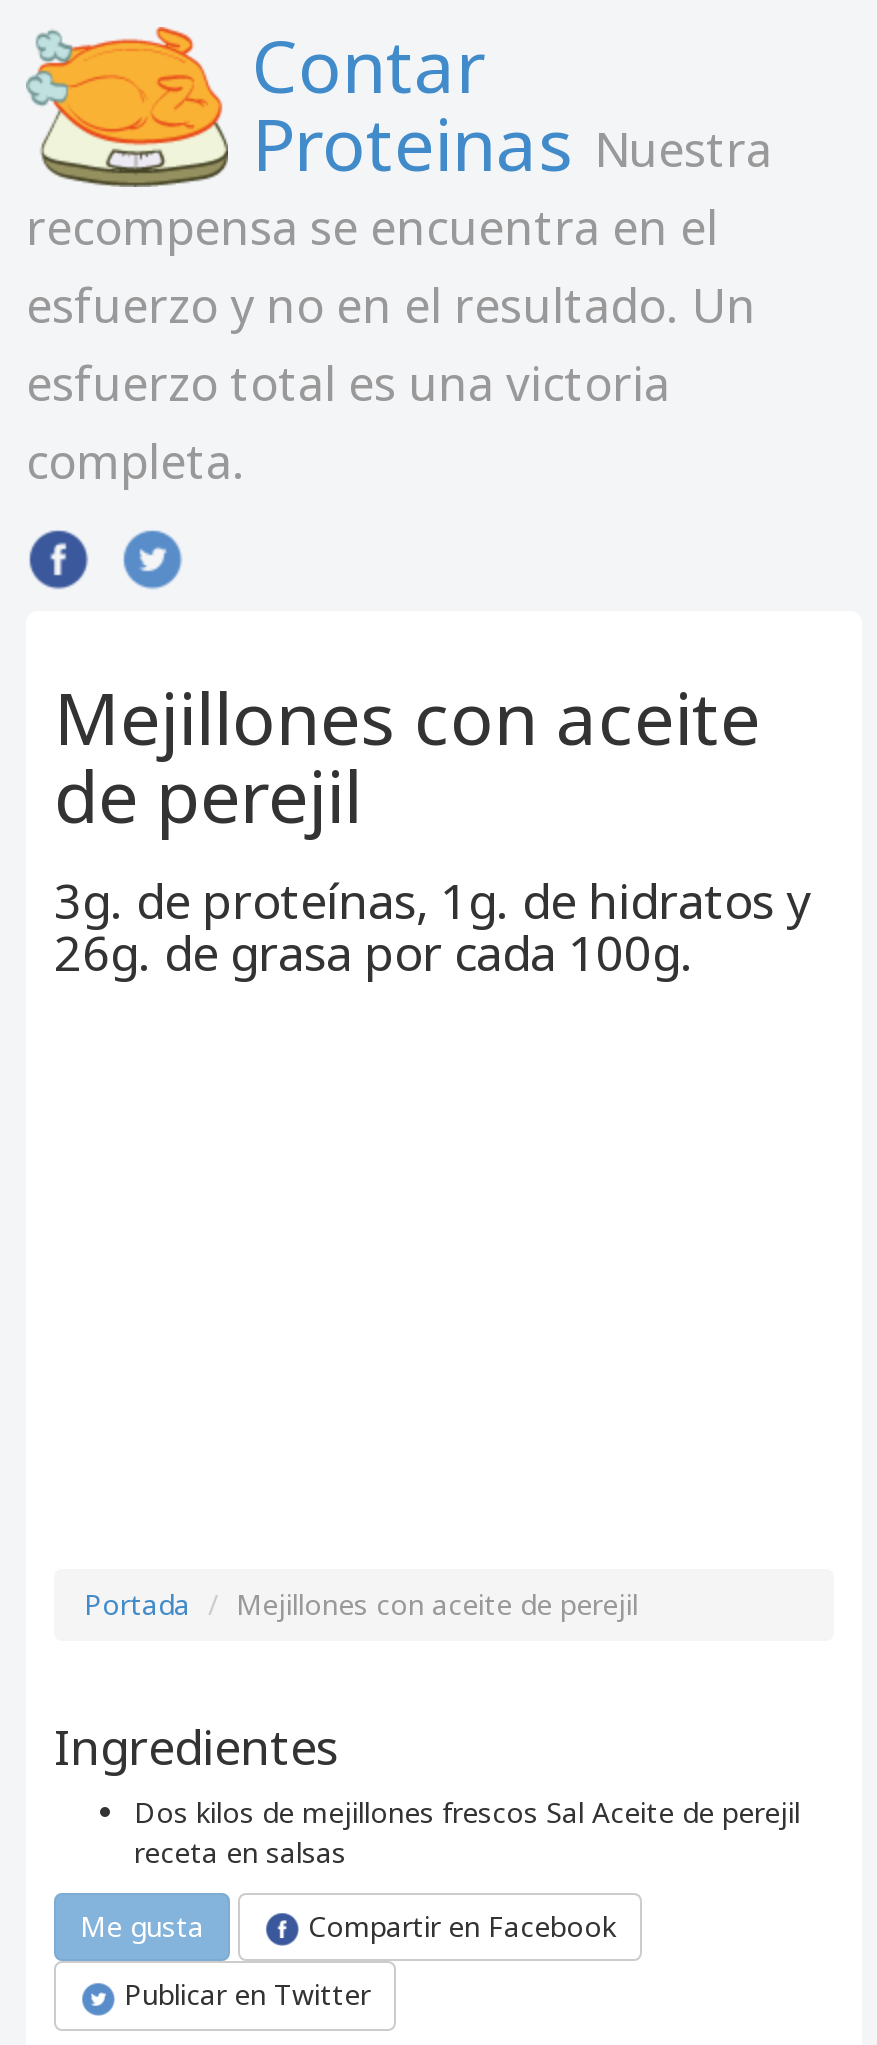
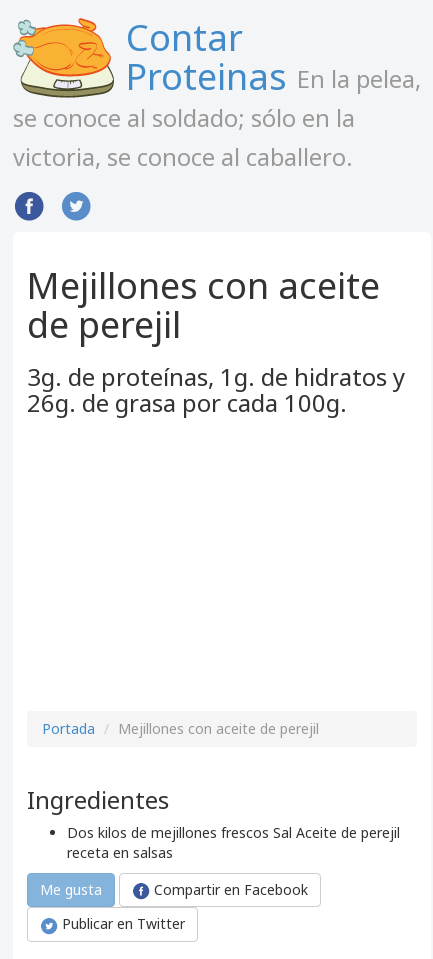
- Proteinas Nuestra
- recompensa se encuentra en el
- esfuerzo y no en el resultado. Un
- esfuerzo total es una victoria
- completa.
+ Proteinas En la pelea,
+ se conoce al soldado; sólo en la
+ victoria, se conoce al caballero.
